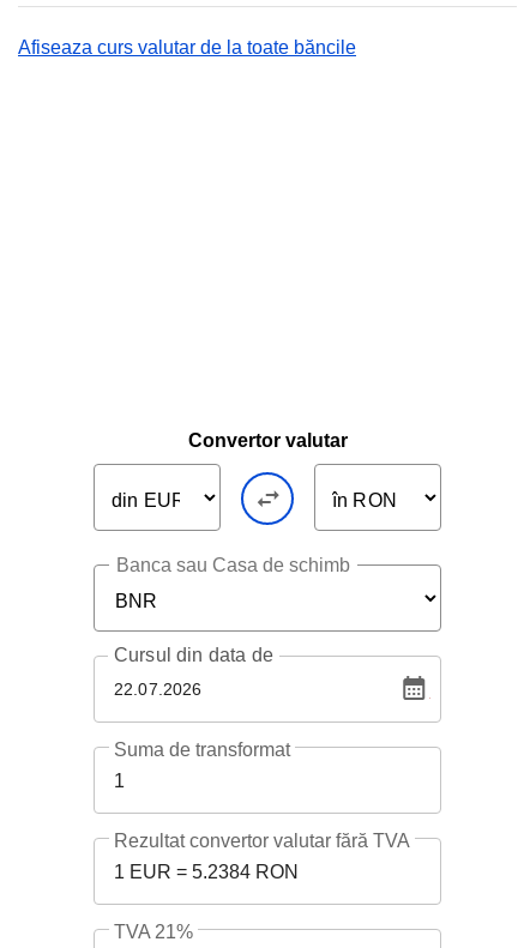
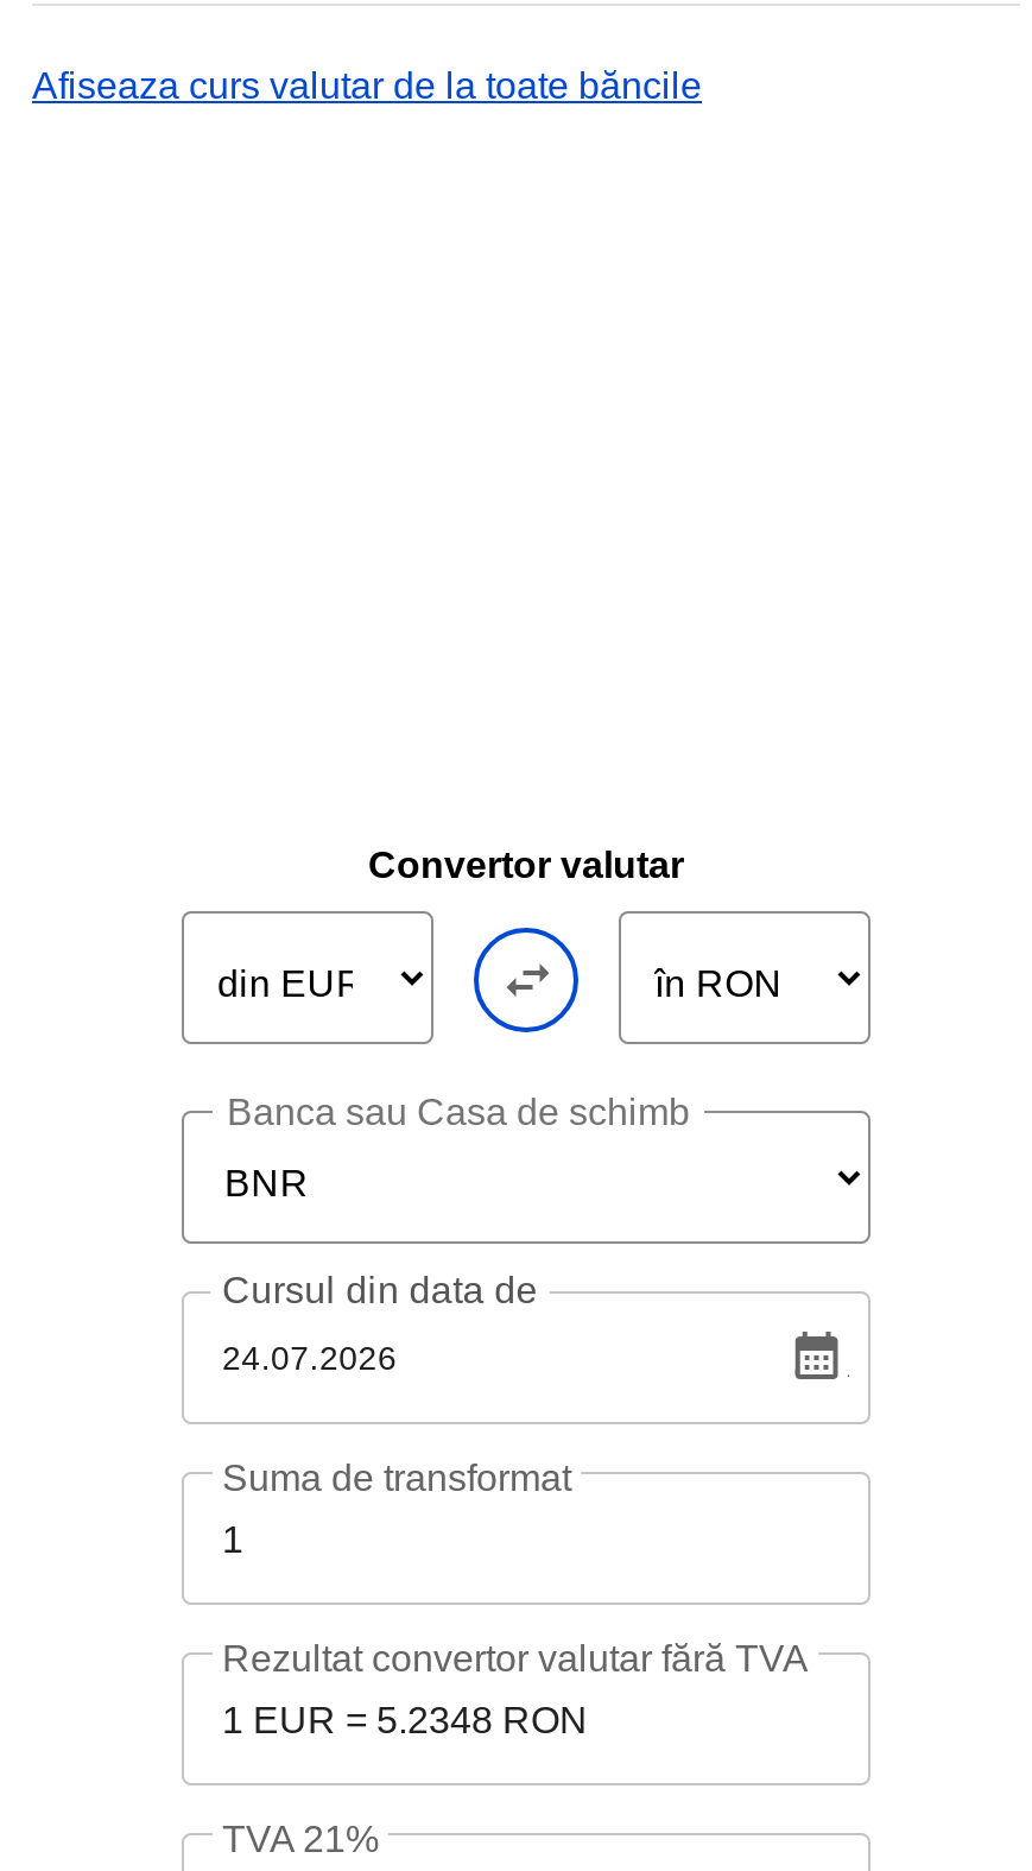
- 22.07.2026
+ 24.07.2026

- 1 EUR = 5.2384 RON
+ 1 EUR = 5.2348 RON
